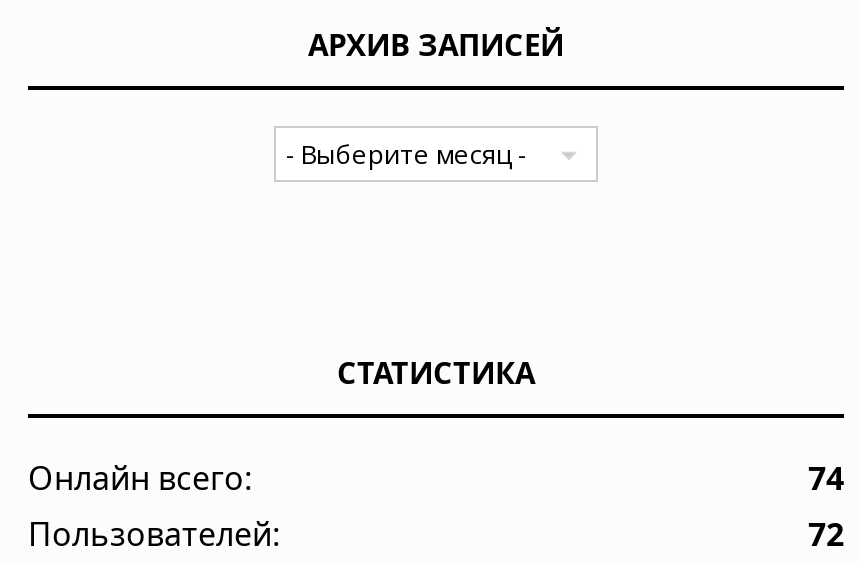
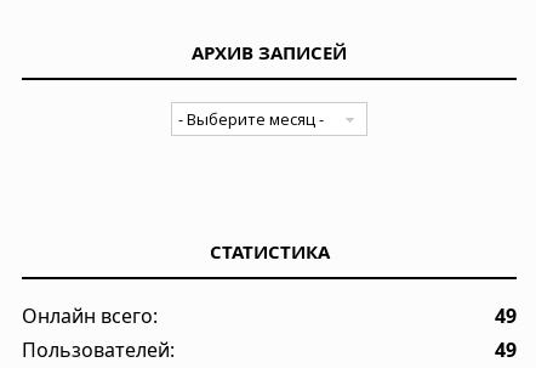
- 74
+ 49

- 72
+ 49
